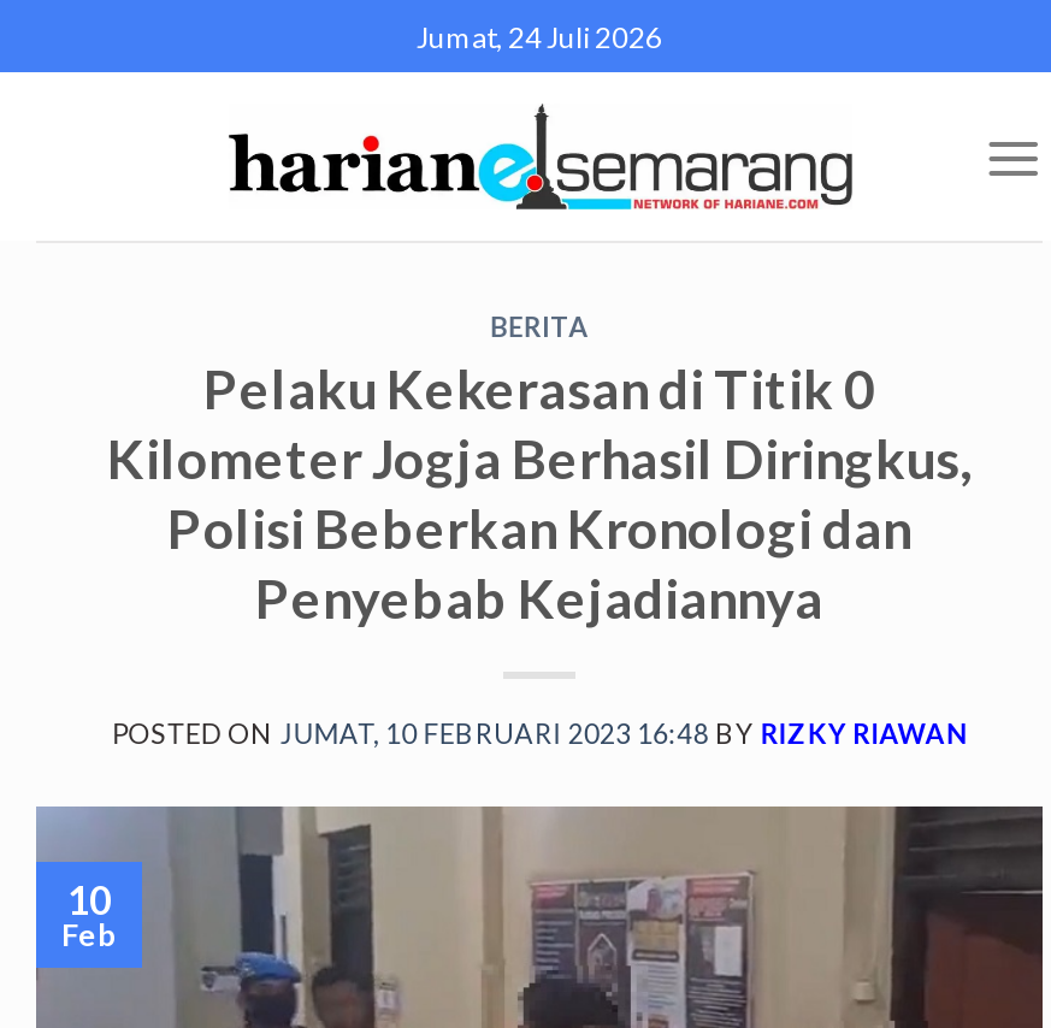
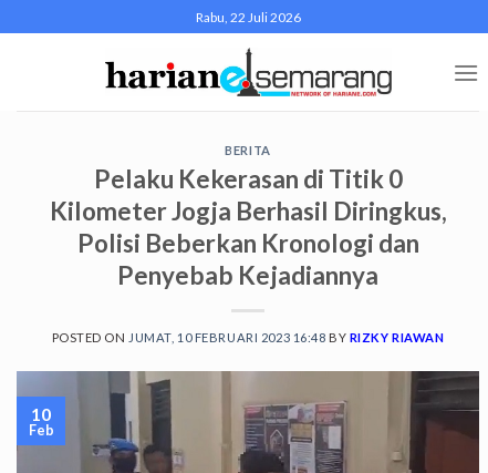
- Jumat, 24 Juli 2026
+ Rabu, 22 Juli 2026
